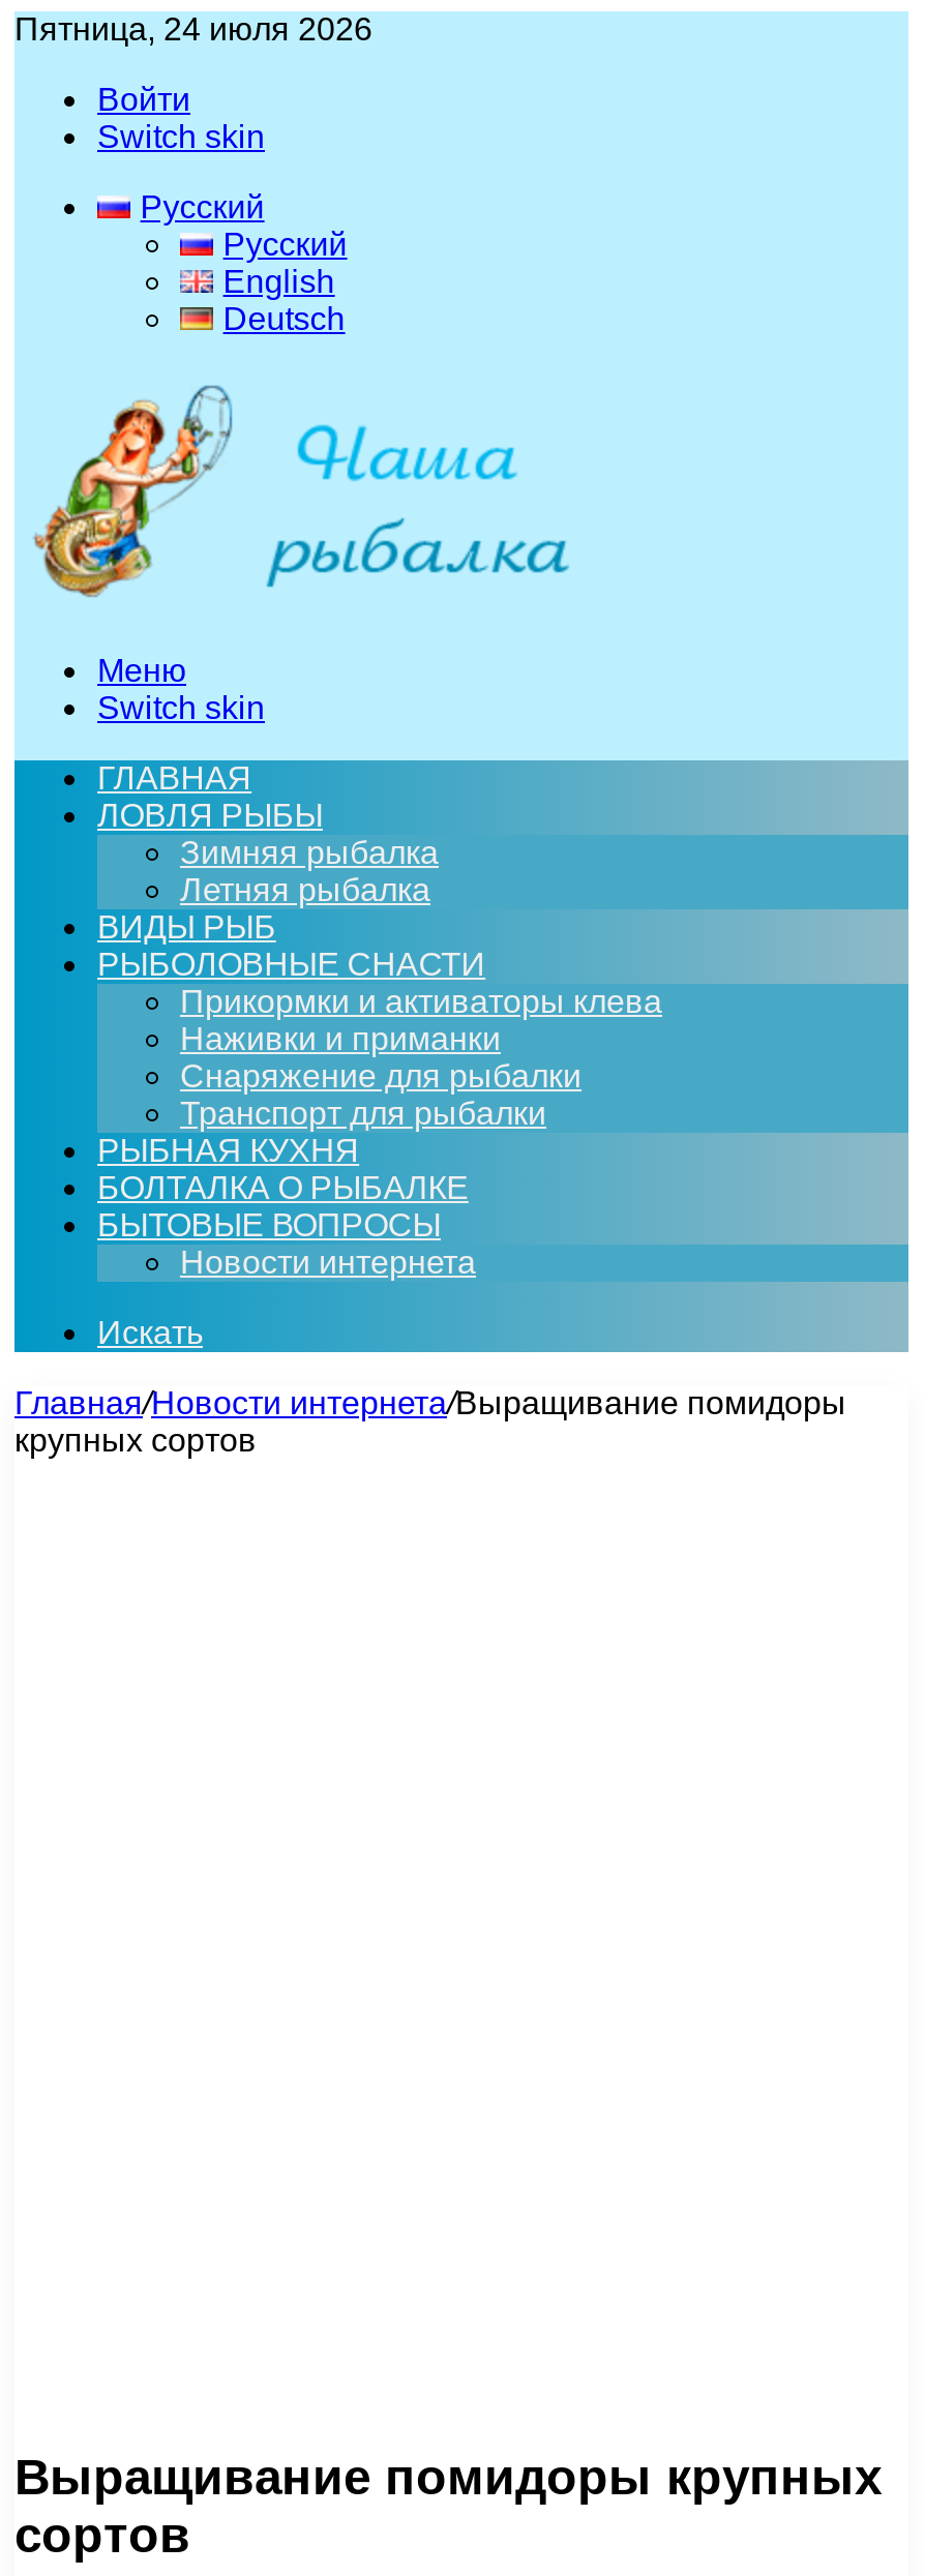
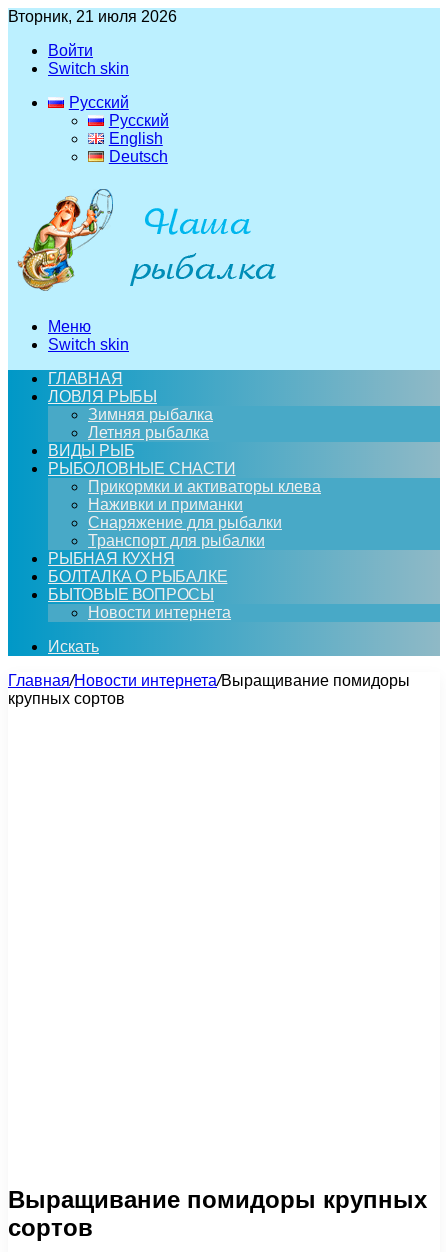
- Пятница, 24 июля 2026
+ Вторник, 21 июля 2026
